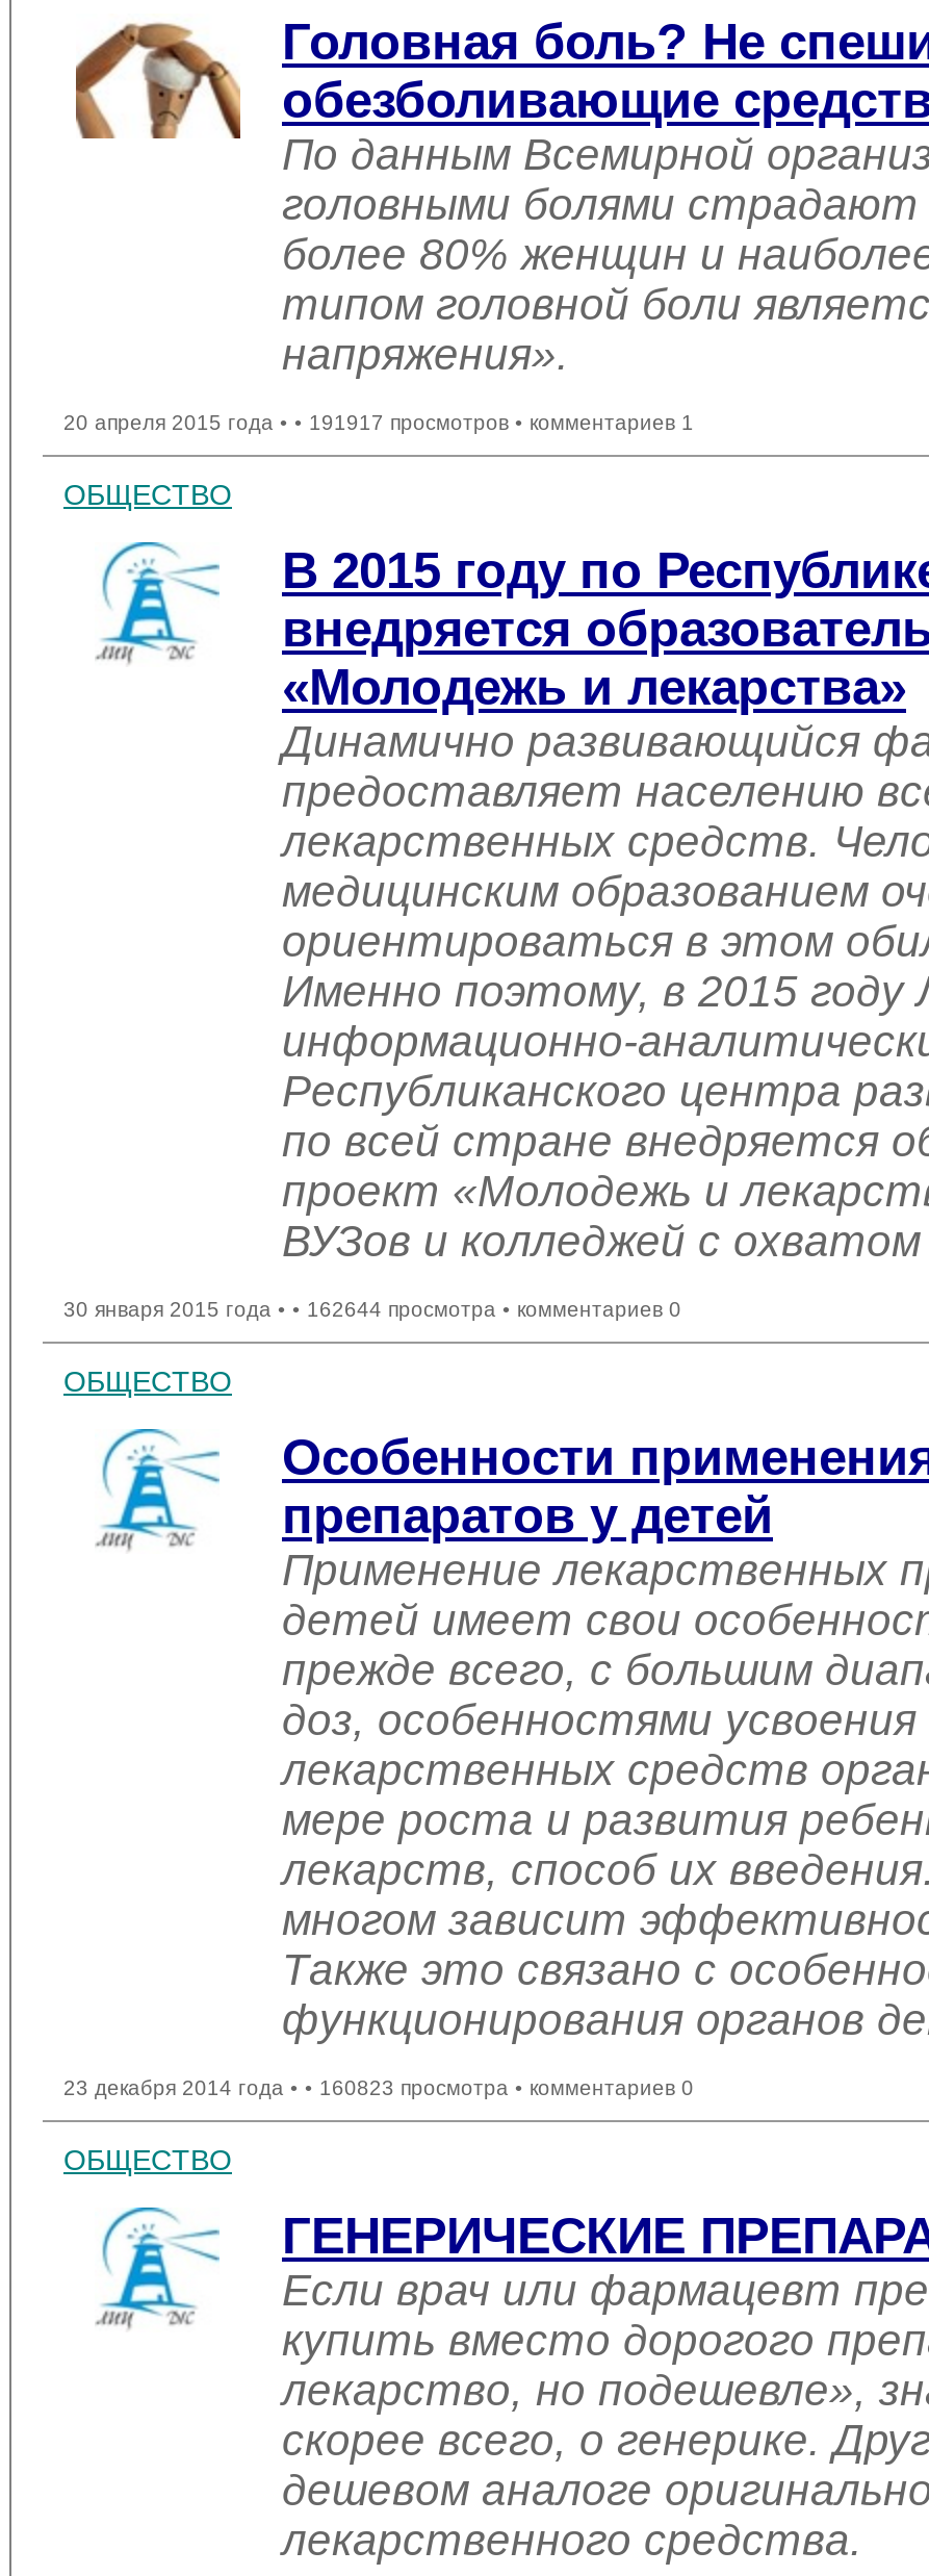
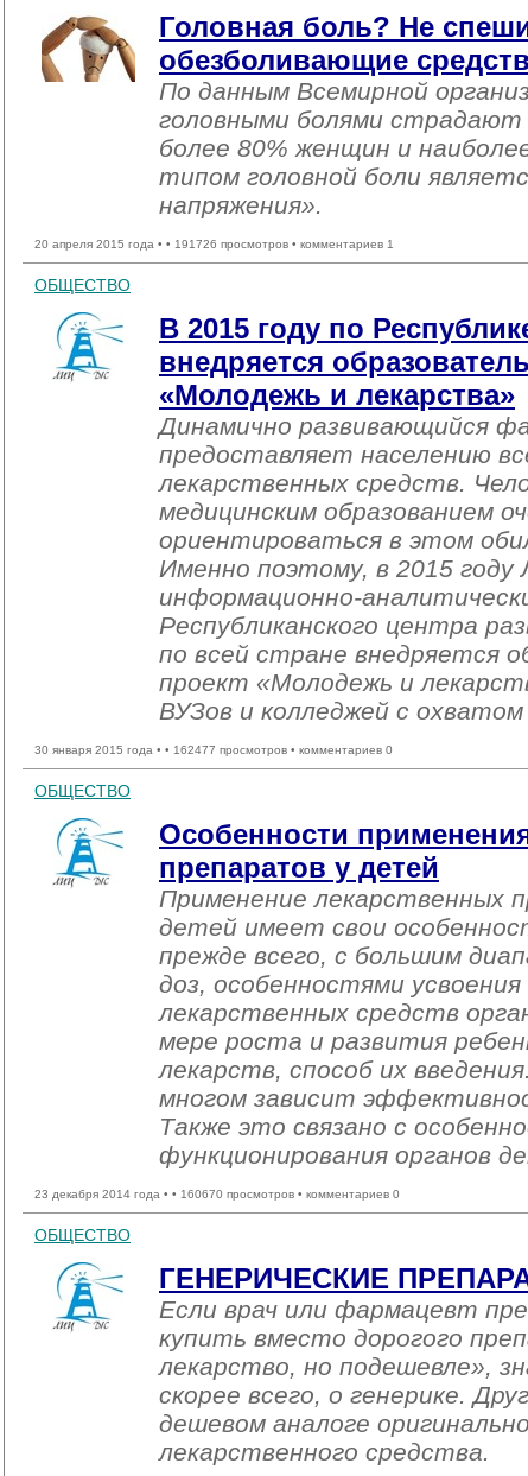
- 20 апреля 2015 года • • 191917 просмотров • комментариев 1
+ 20 апреля 2015 года • • 191726 просмотров • комментариев 1

- 30 января 2015 года • • 162644 просмотра • комментариев 0
+ 30 января 2015 года • • 162477 просмотров • комментариев 0

- 23 декабря 2014 года • • 160823 просмотра • комментариев 0
+ 23 декабря 2014 года • • 160670 просмотров • комментариев 0
